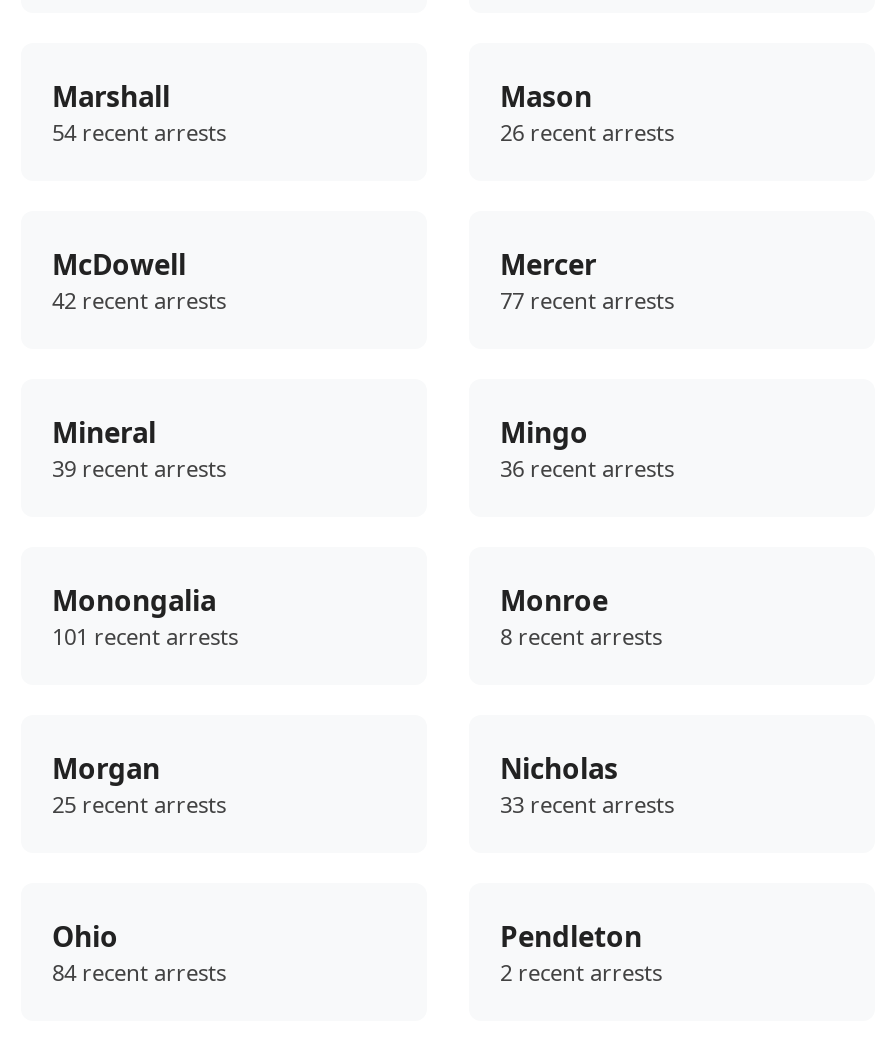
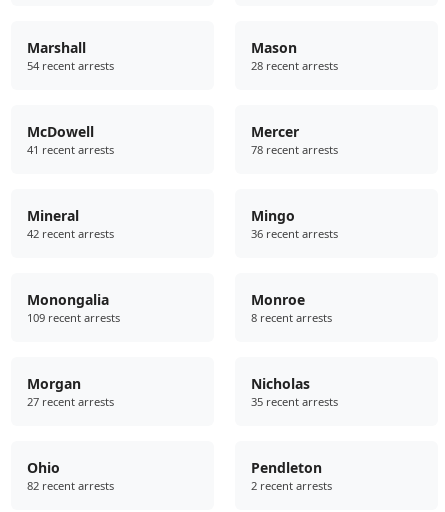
- 26 recent arrests
+ 28 recent arrests

moved down: 42 recent arrests

+ 41 recent arrests

- 77 recent arrests
+ 78 recent arrests

- 39 recent arrests

- 101 recent arrests
+ 109 recent arrests

- 25 recent arrests
+ 27 recent arrests

- 33 recent arrests
+ 35 recent arrests

- 84 recent arrests
+ 82 recent arrests
